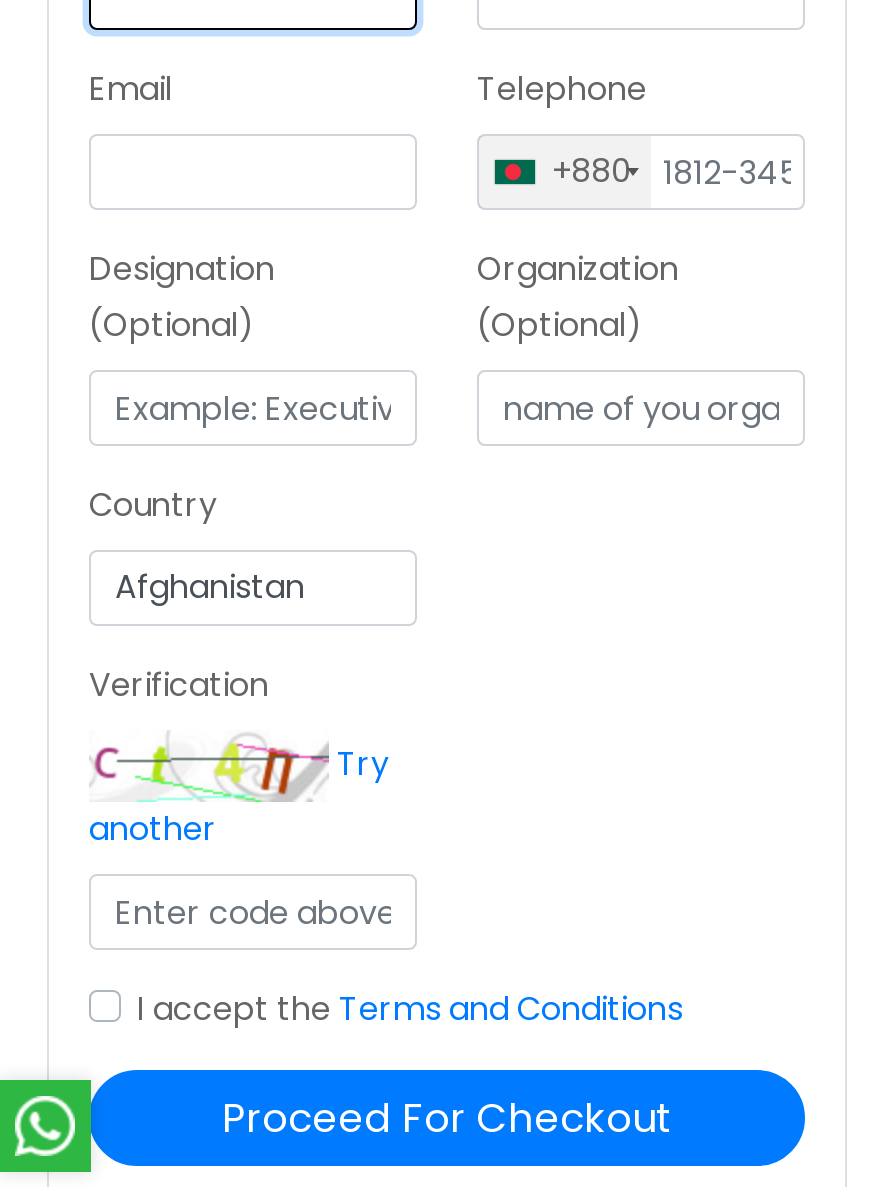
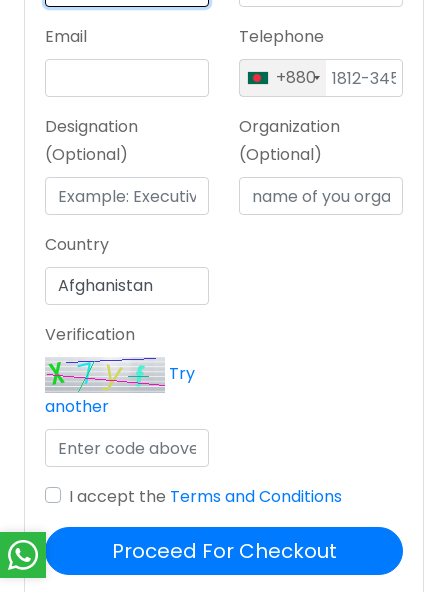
- [image]
+ [image]
